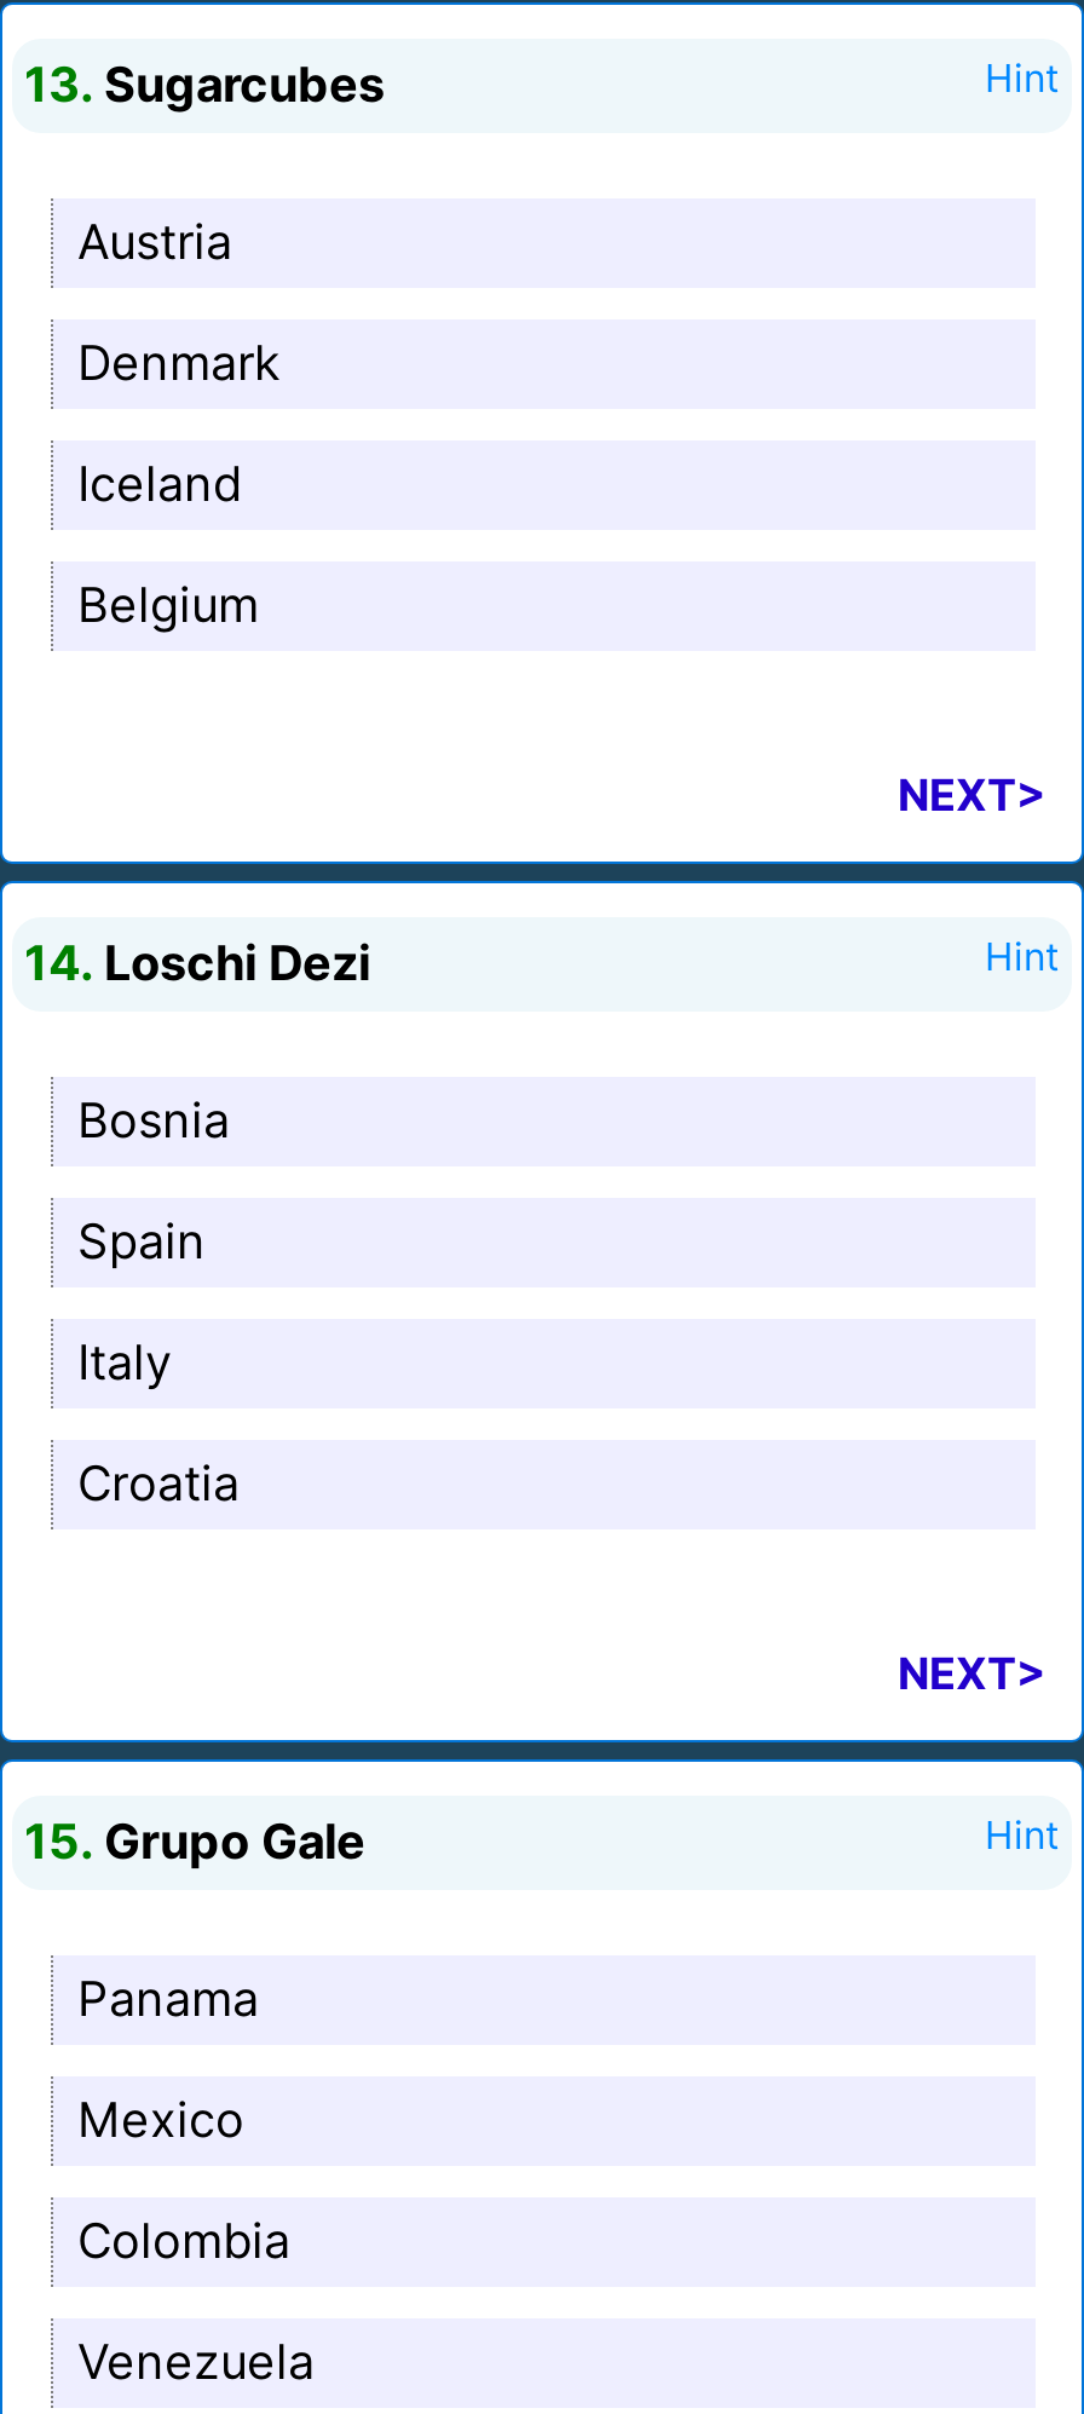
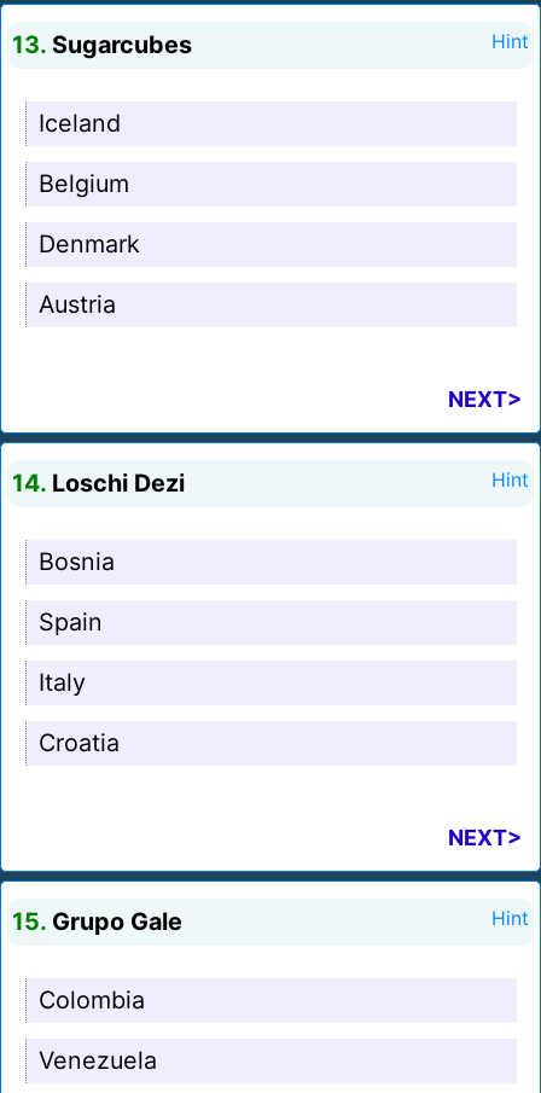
moved down: Denmark | Austria

- Panama
- Mexico
